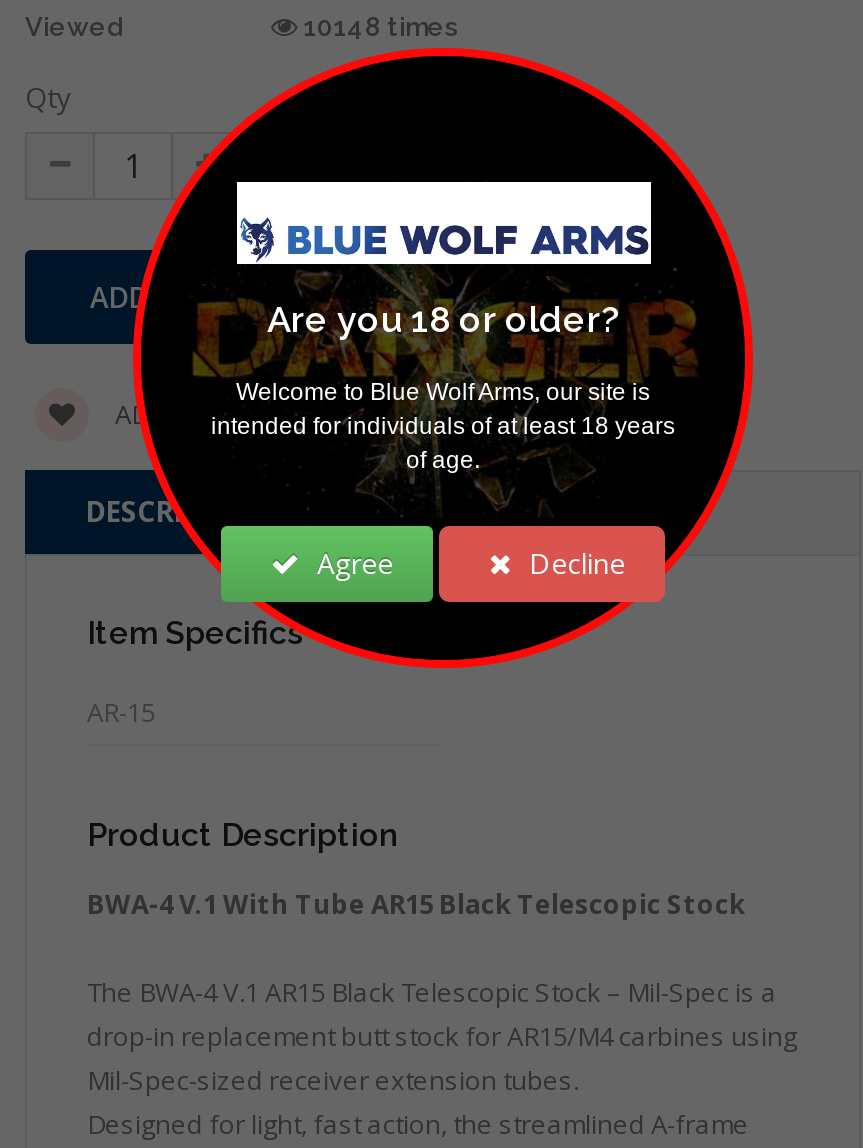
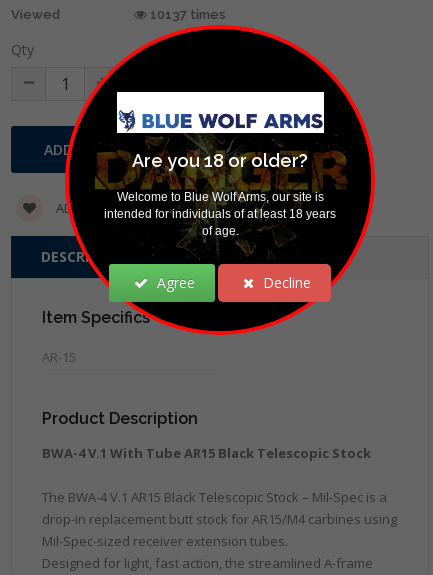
- 10148 times
+ 10137 times
